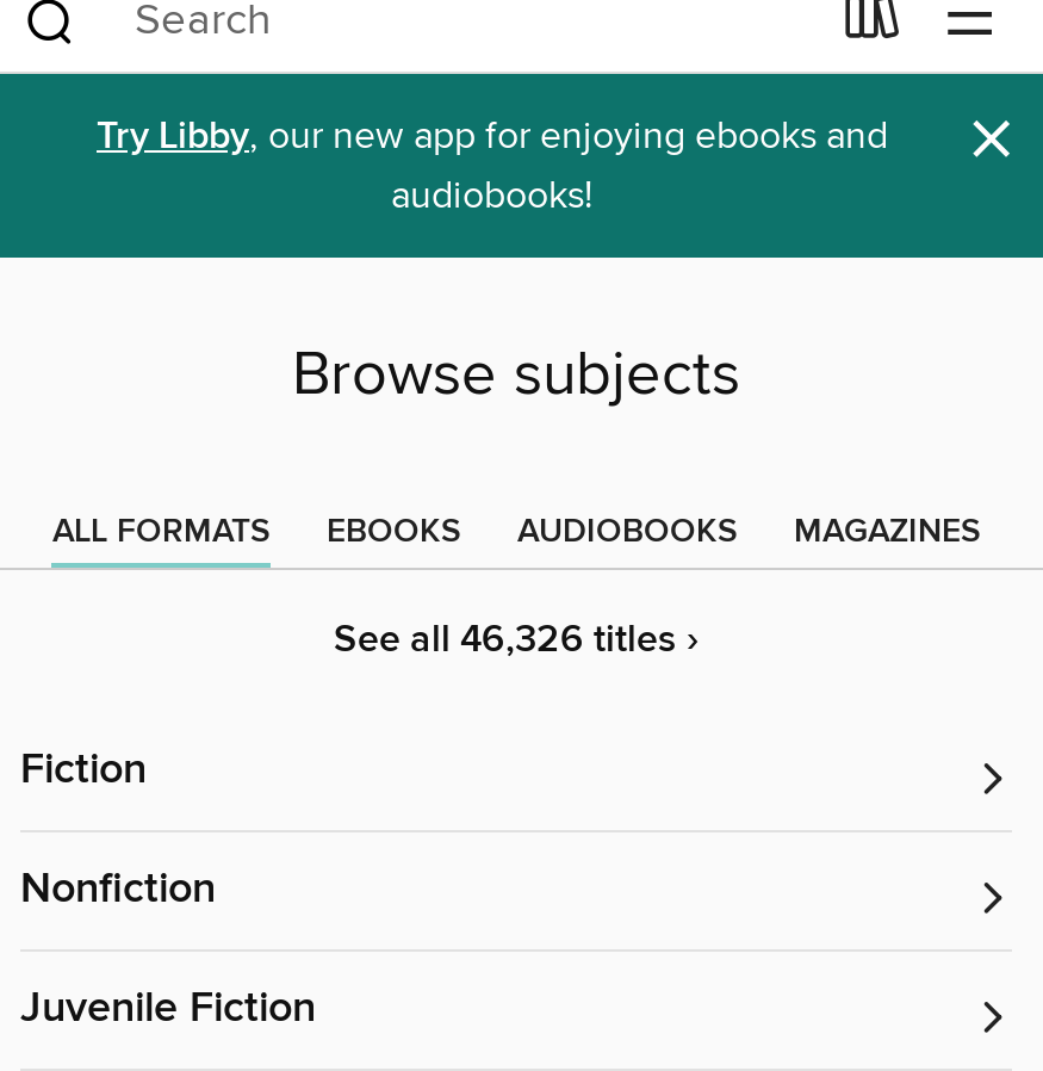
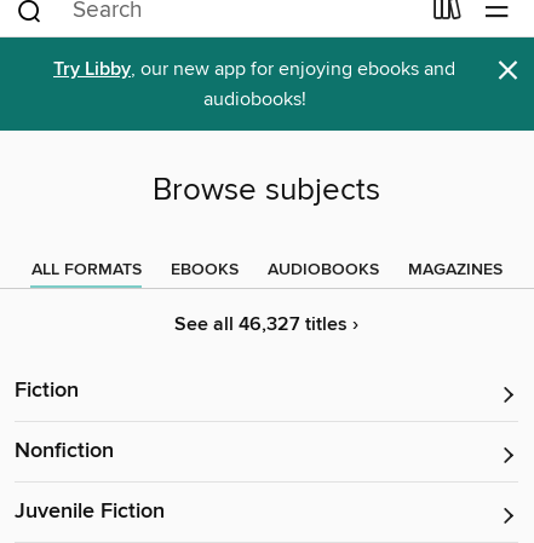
- See all 46,326 titles ›
+ See all 46,327 titles ›
